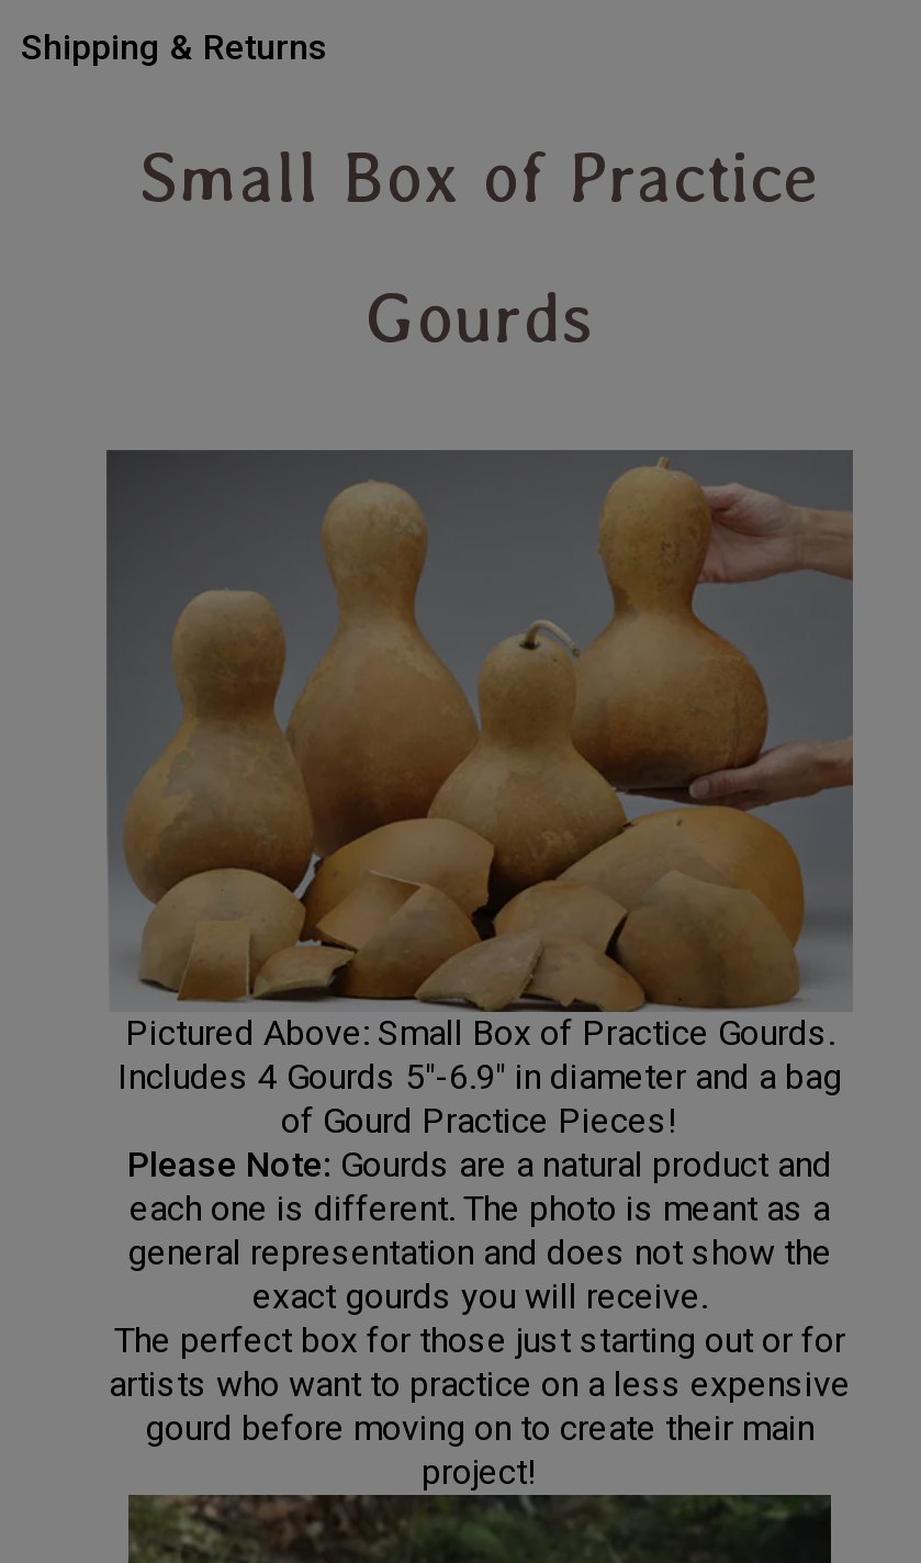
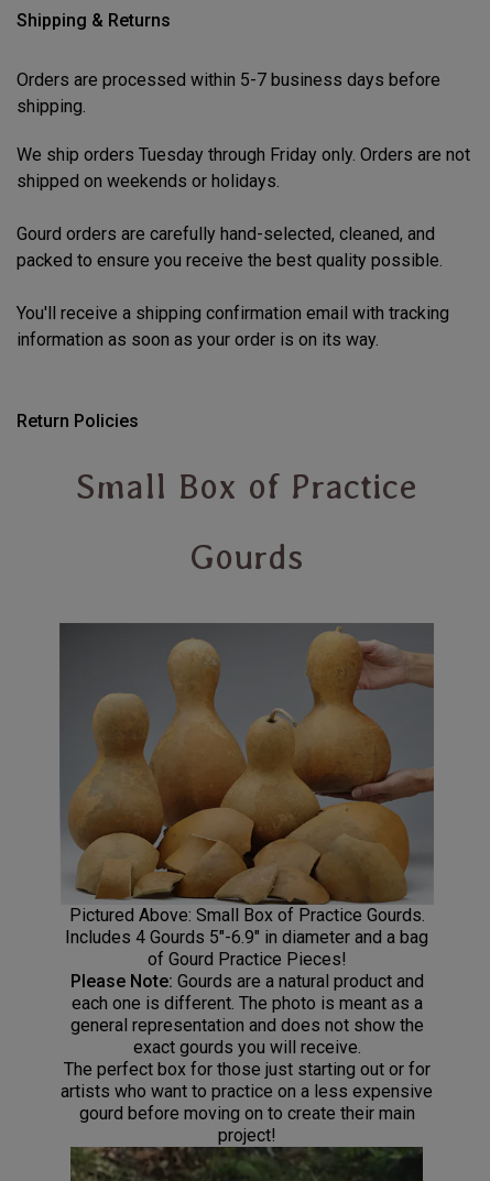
+ Orders are processed within 5-7 business days before
+ shipping.
+ We ship orders Tuesday through Friday only. Orders are not
+ shipped on weekends or holidays.
+ Gourd orders are carefully hand-selected, cleaned, and
+ packed to ensure you receive the best quality possible.
+ You'll receive a shipping confirmation email with tracking
+ information as soon as your order is on its way.

+ Return Policies
